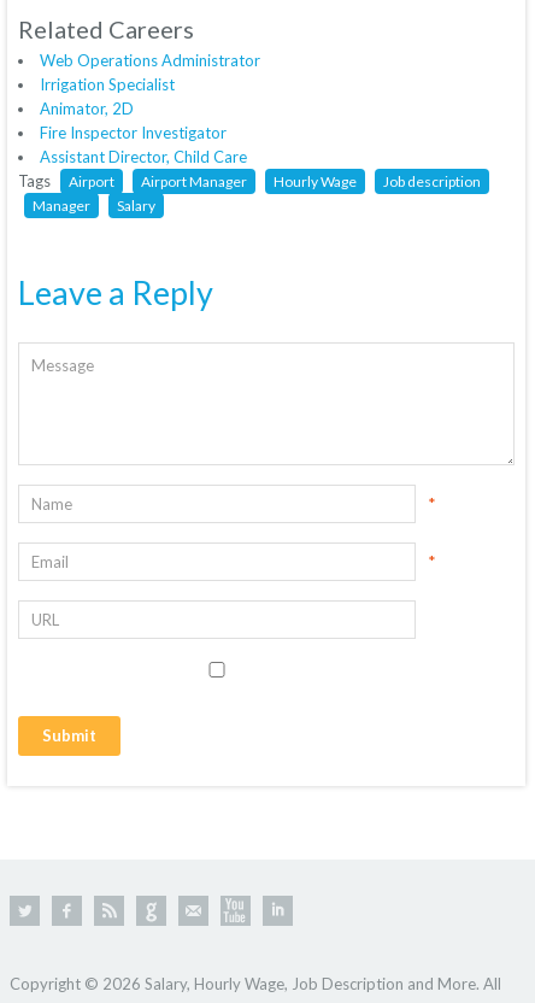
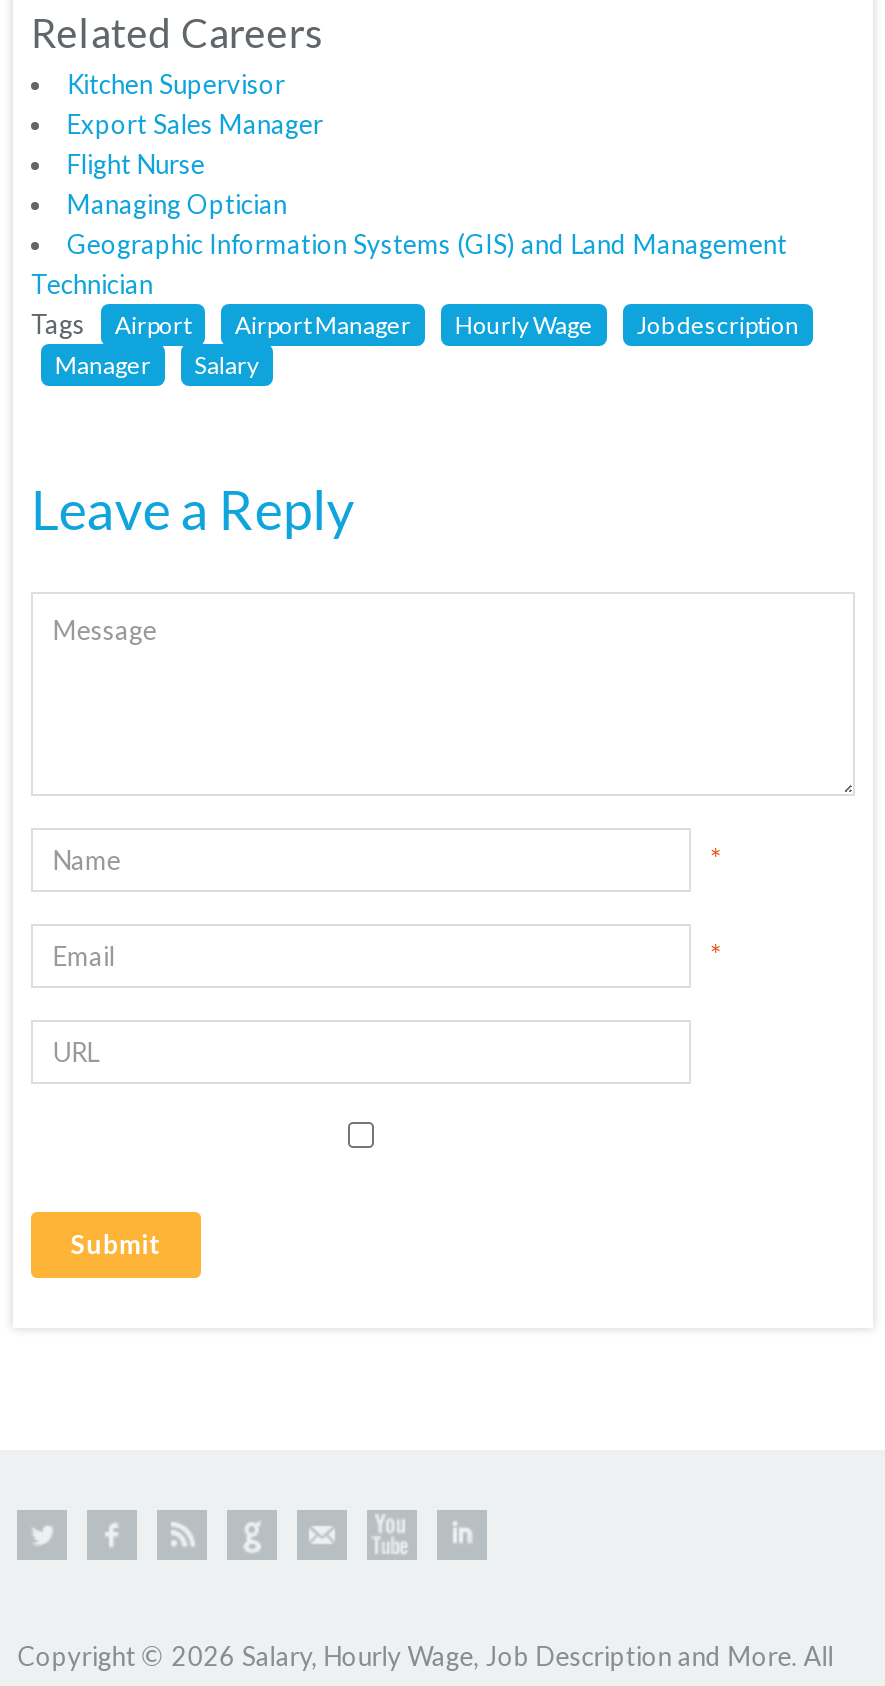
- Web Operations Administrator
- Irrigation Specialist
- Animator, 2D
- Fire Inspector Investigator
- Assistant Director, Child Care
+ Kitchen Supervisor
+ Export Sales Manager
+ Flight Nurse
+ Managing Optician
+ Geographic Information Systems (GIS) and Land Management
+ Technician
